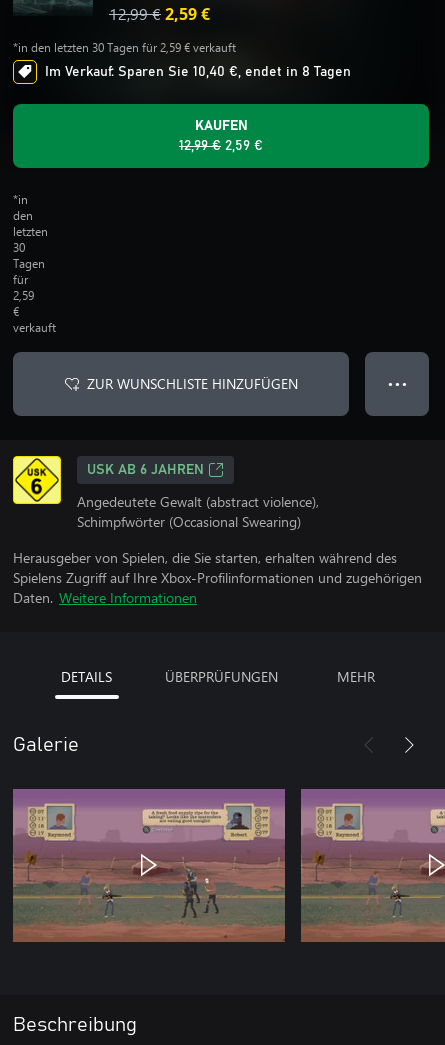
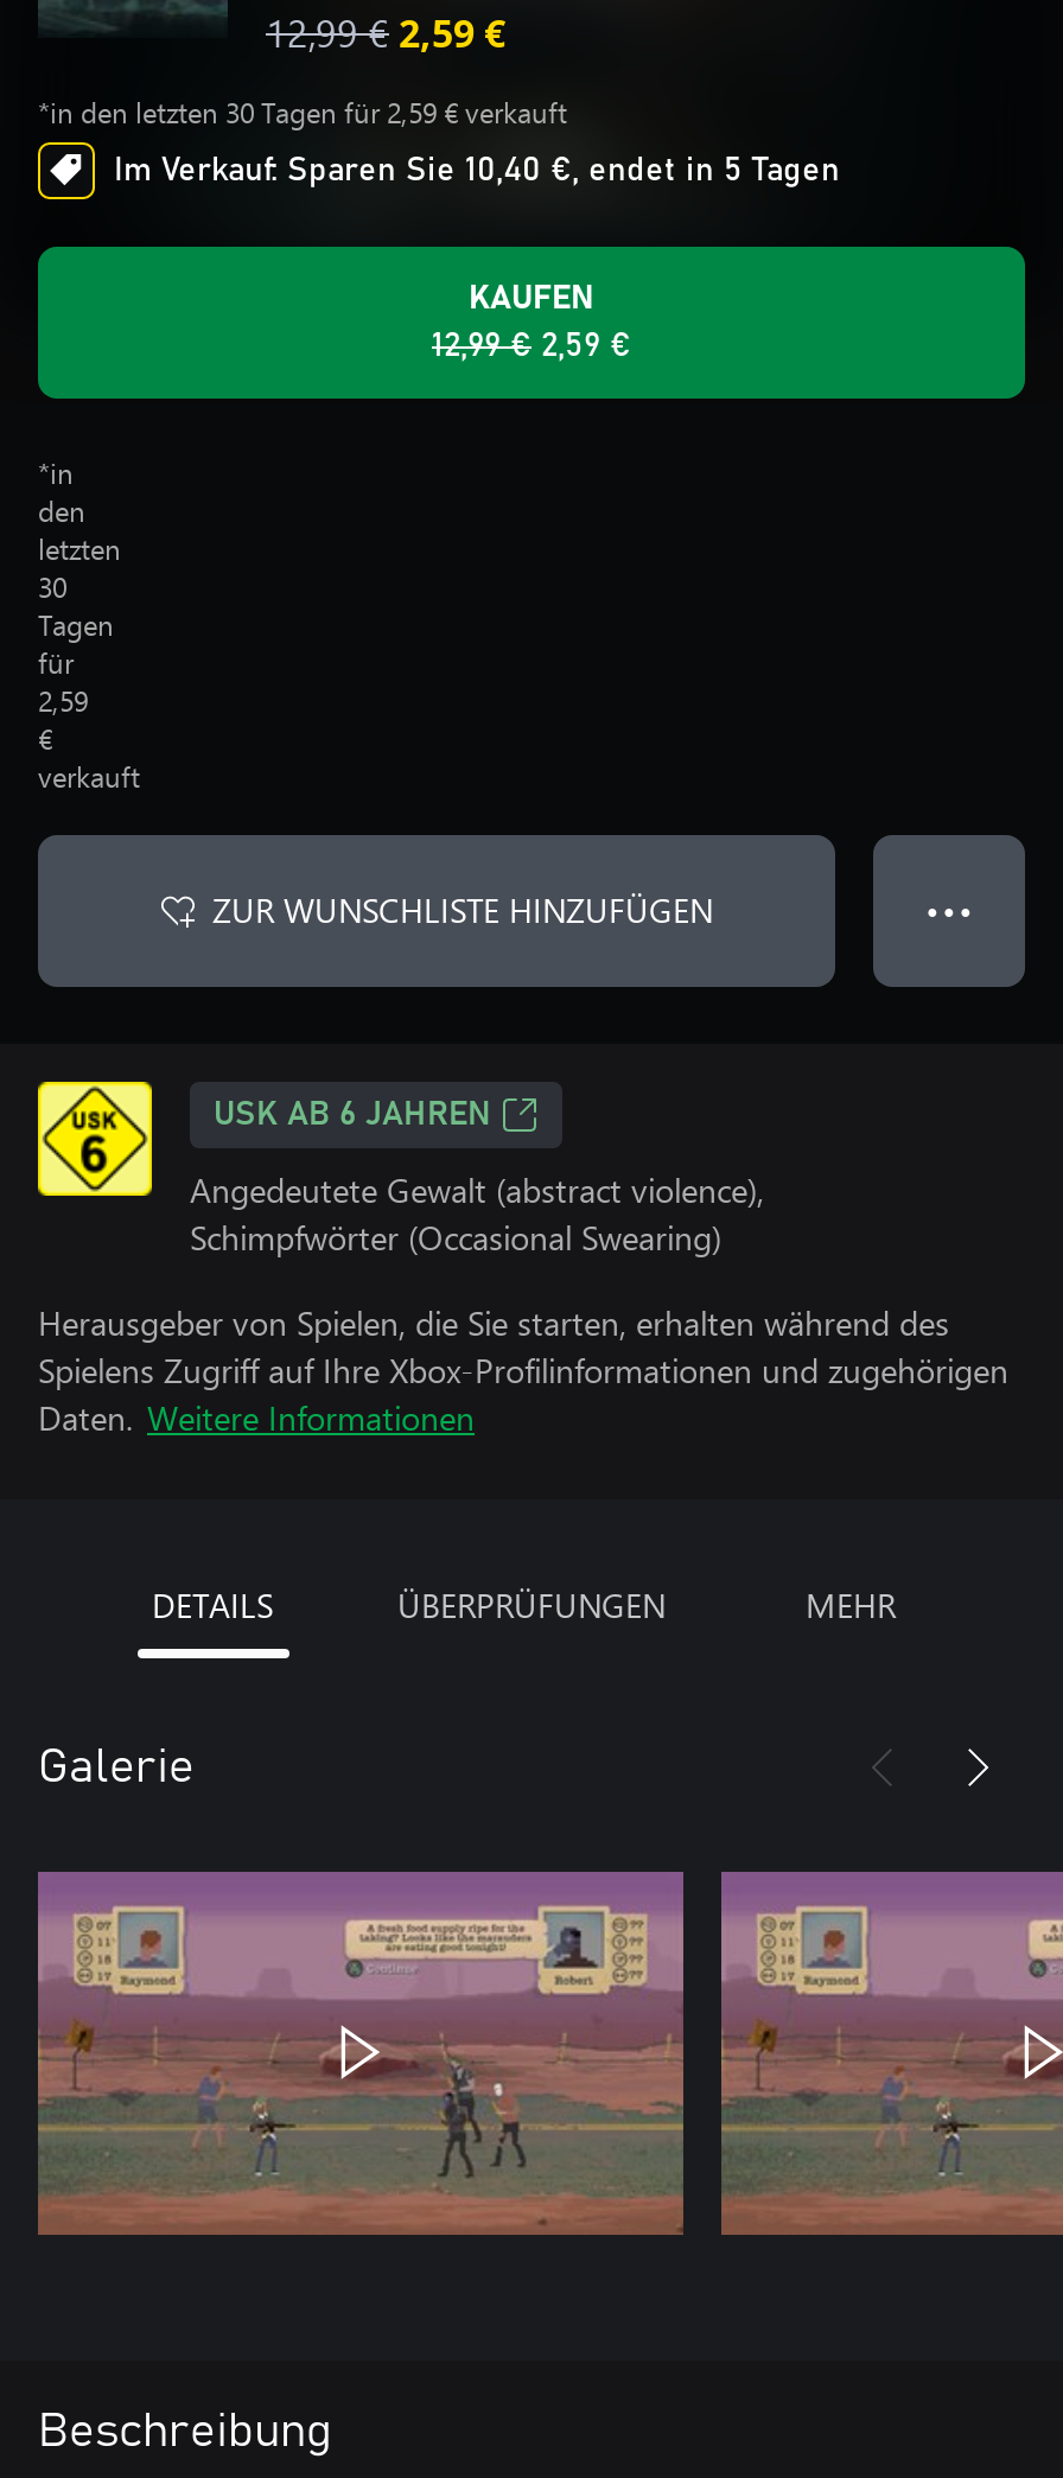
- Im Verkauf: Sparen Sie 10,40 €, endet in 8 Tagen
+ Im Verkauf: Sparen Sie 10,40 €, endet in 5 Tagen
